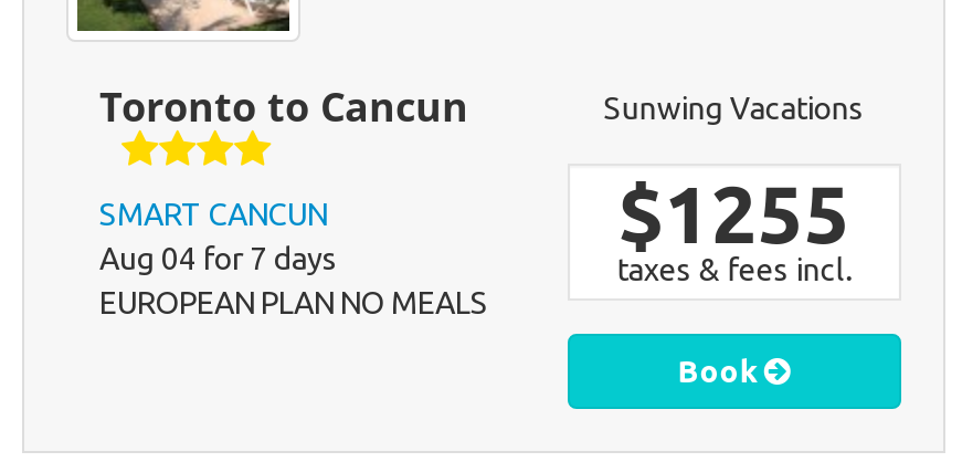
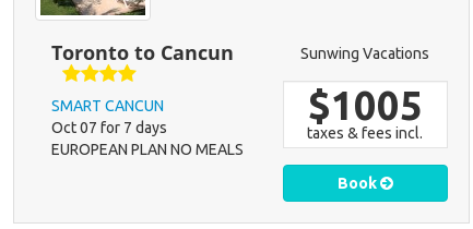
- $1255
+ $1005

- Aug 04 for 7 days
+ Oct 07 for 7 days
